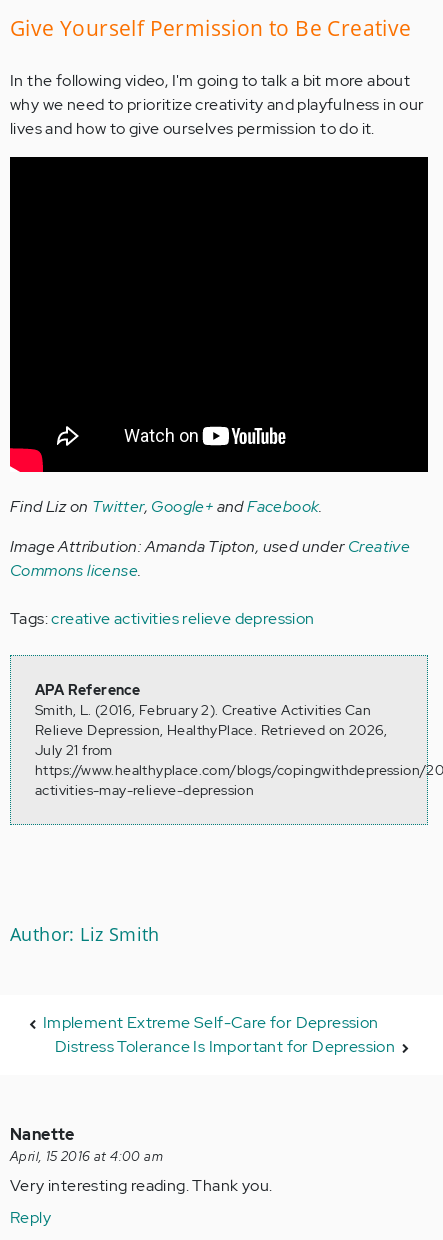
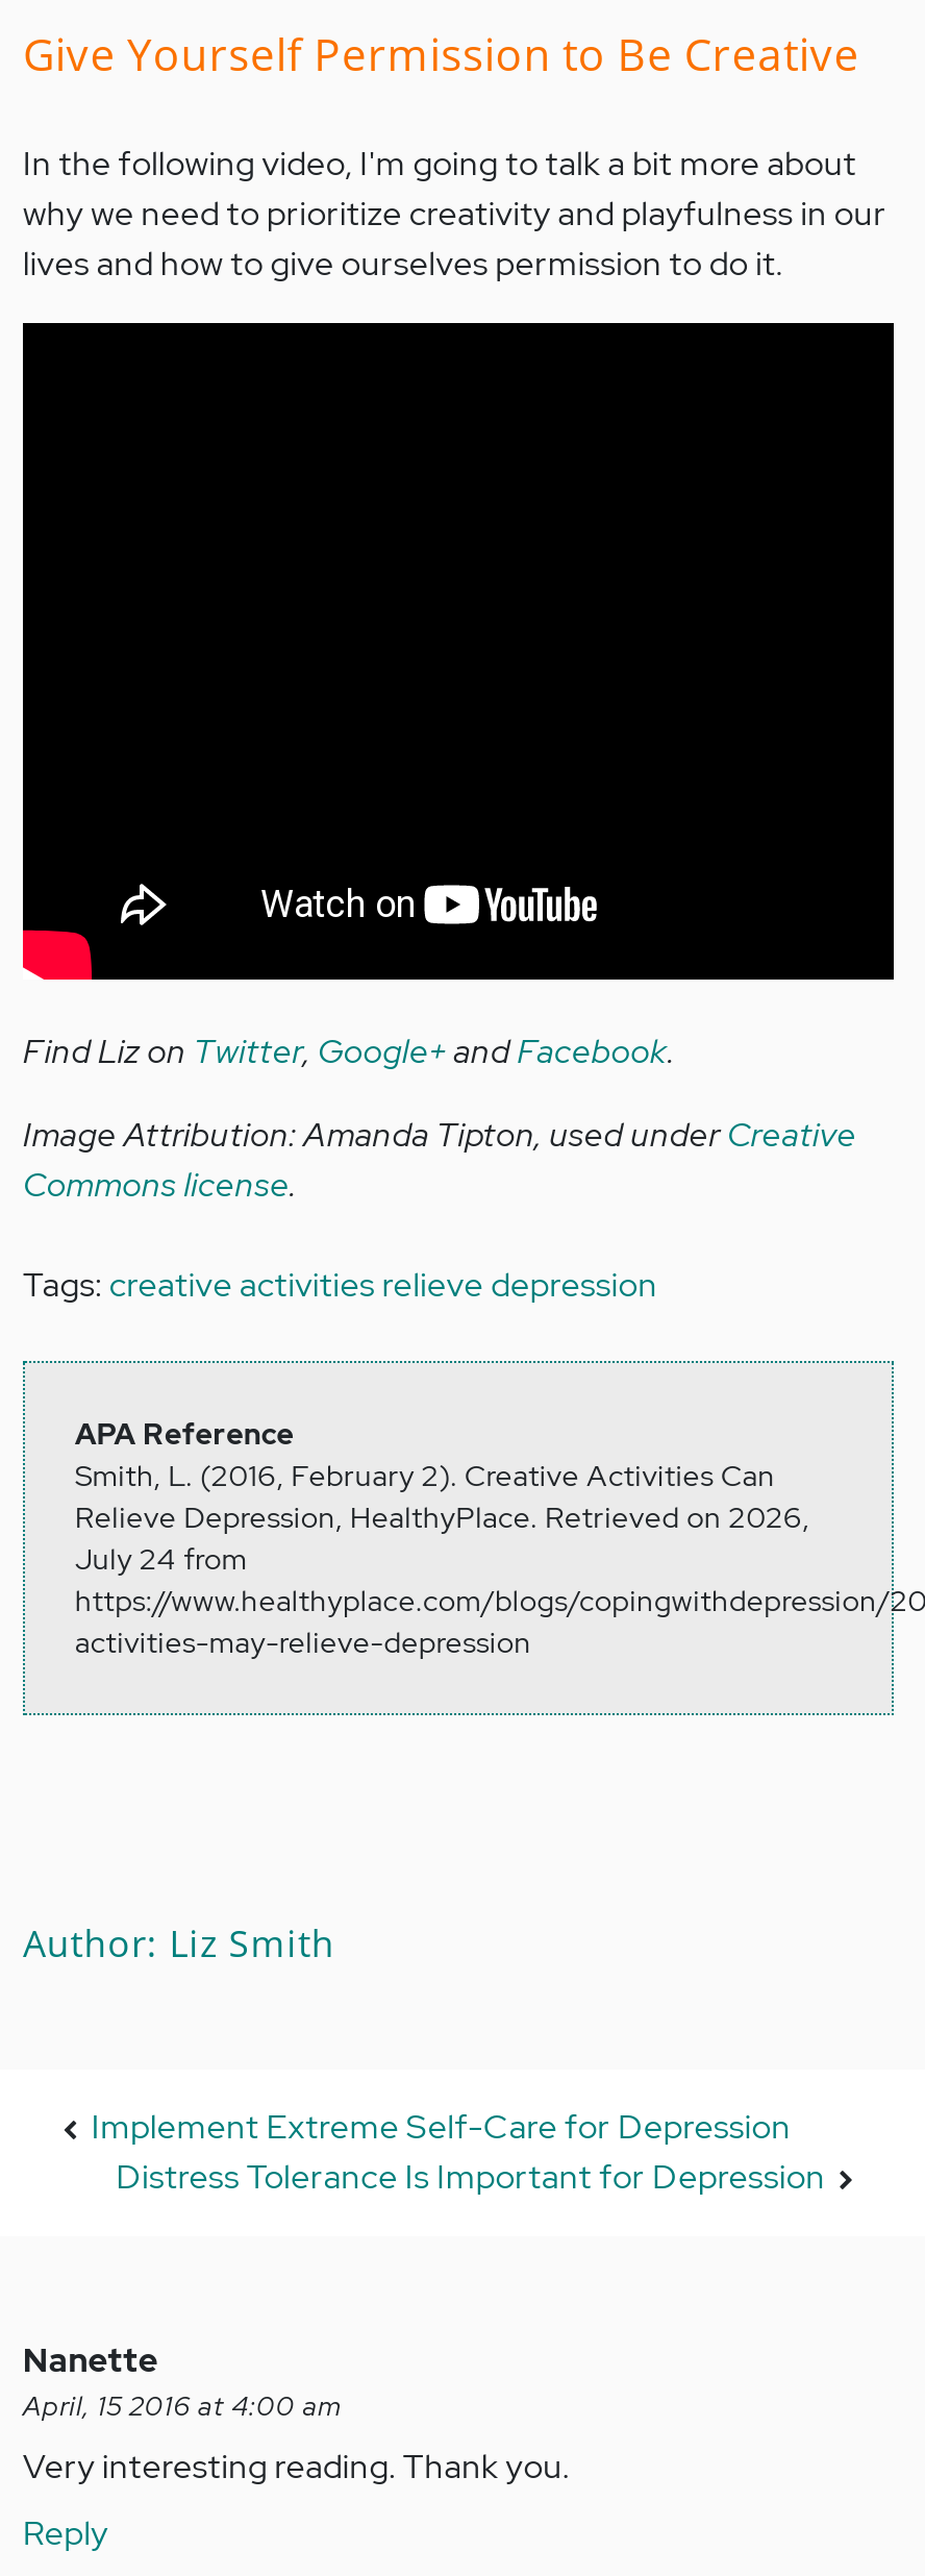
- July 21 from
+ July 24 from
